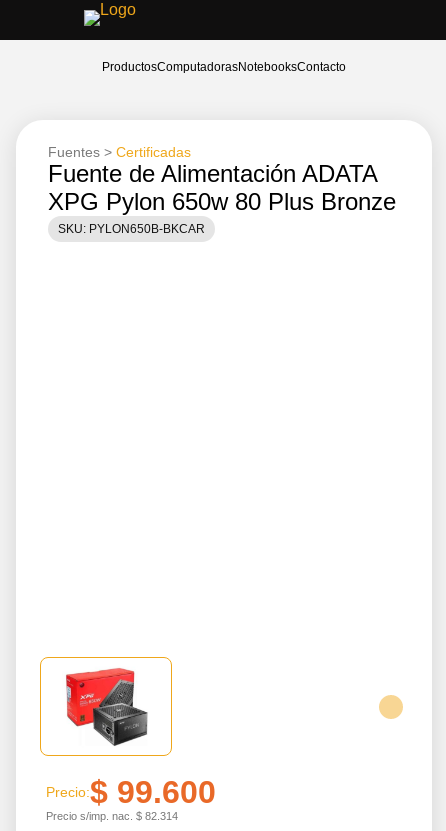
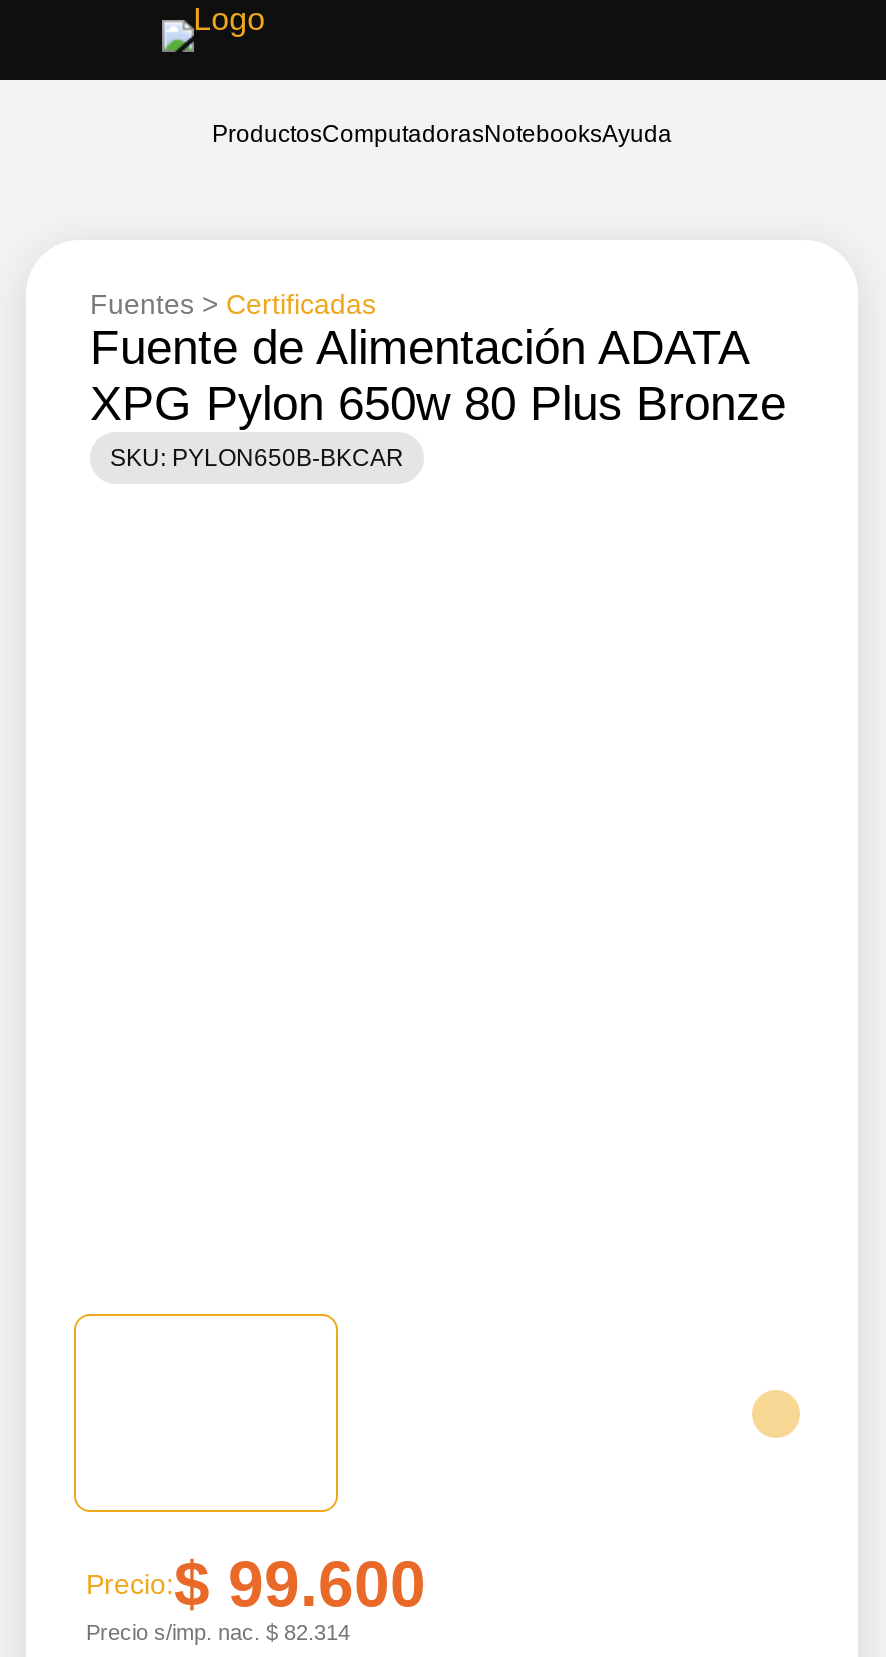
- ProductosComputadorasNotebooksContacto
+ ProductosComputadorasNotebooksAyuda

- [image]
